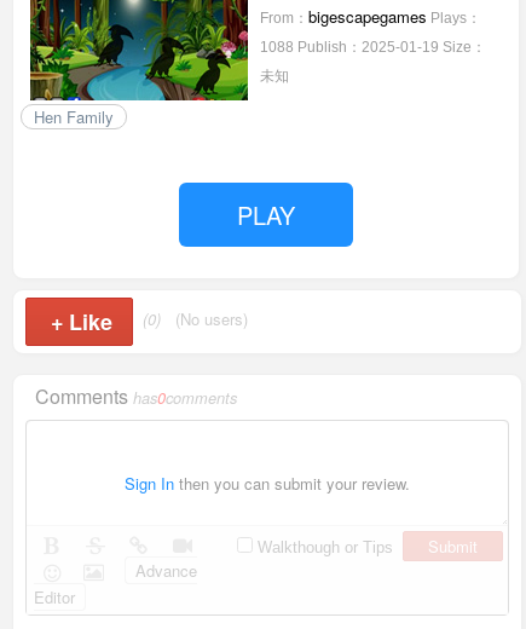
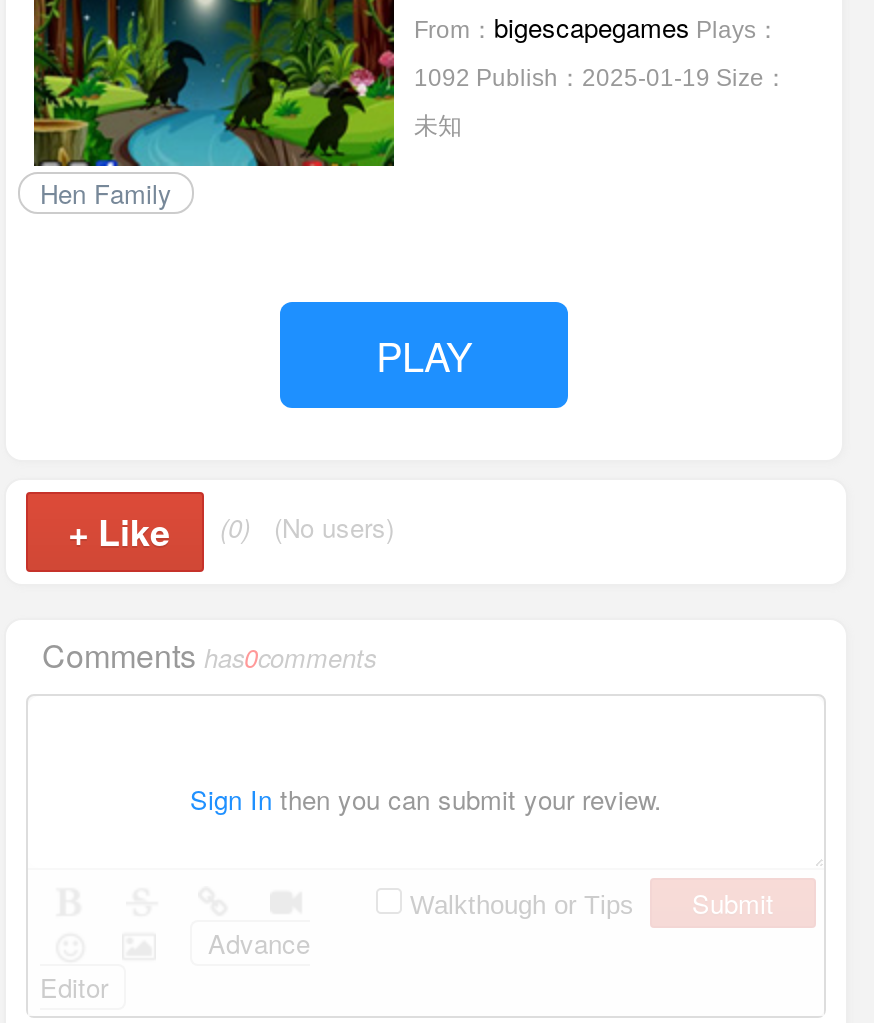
- 1088 Publish：2025-01-19 Size：
+ 1092 Publish：2025-01-19 Size：
